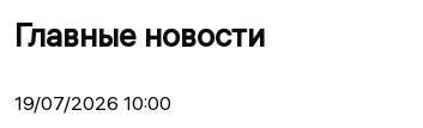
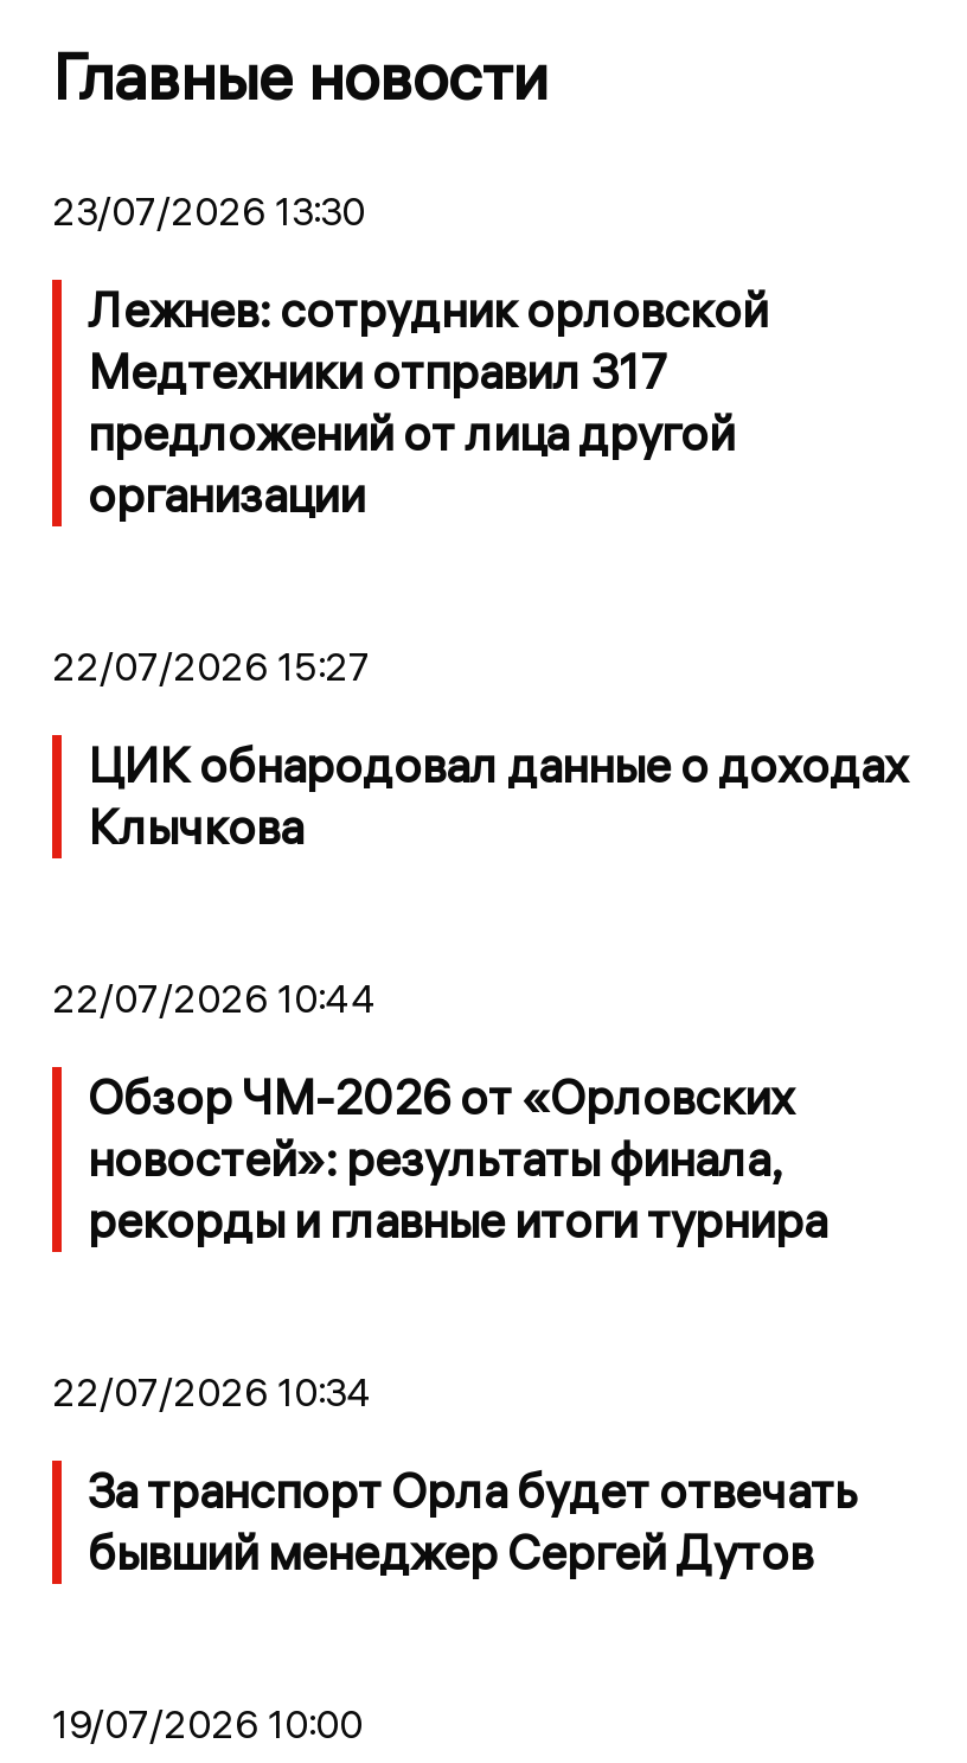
+ 23/07/2026 13:30
+ Лежнев: сотрудник орловской
+ Медтехники отправил 317
+ предложений от лица другой
+ организации
+ 22/07/2026 15:27
+ ЦИК обнародовал данные о доходах
+ Клычкова
+ 22/07/2026 10:44
+ Обзор ЧМ-2026 от «Орловских
+ новостей»: результаты финала,
+ рекорды и главные итоги турнира
+ 22/07/2026 10:34
+ За транспорт Орла будет отвечать
+ бывший менеджер Сергей Дутов
